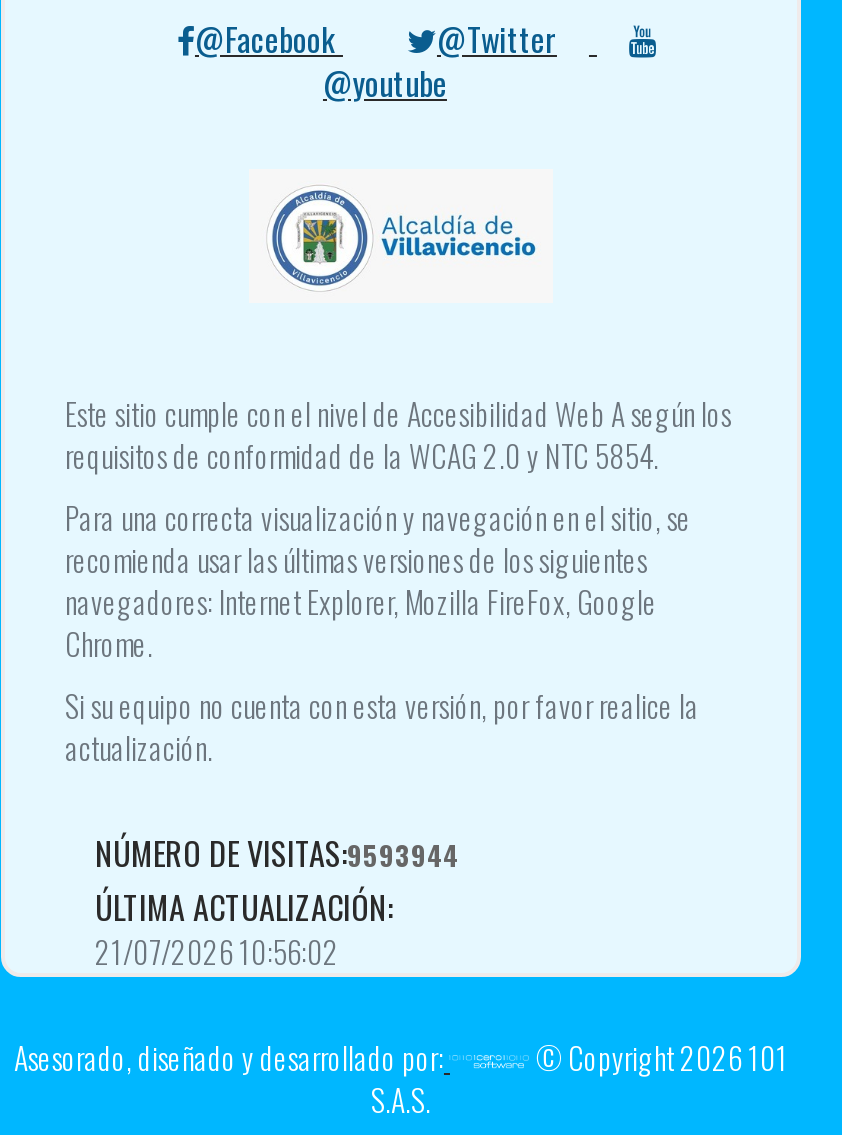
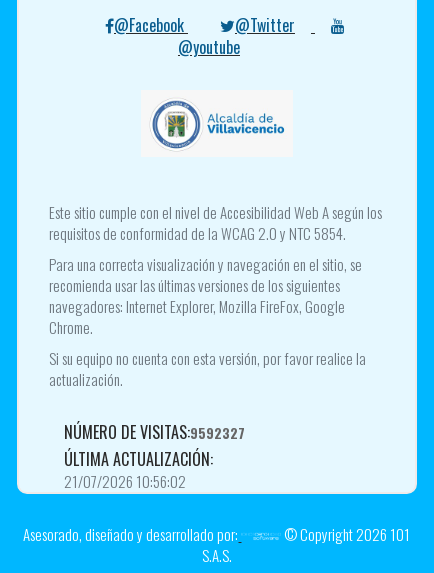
- NÚMERO DE VISITAS:9593944
+ NÚMERO DE VISITAS:9592327
